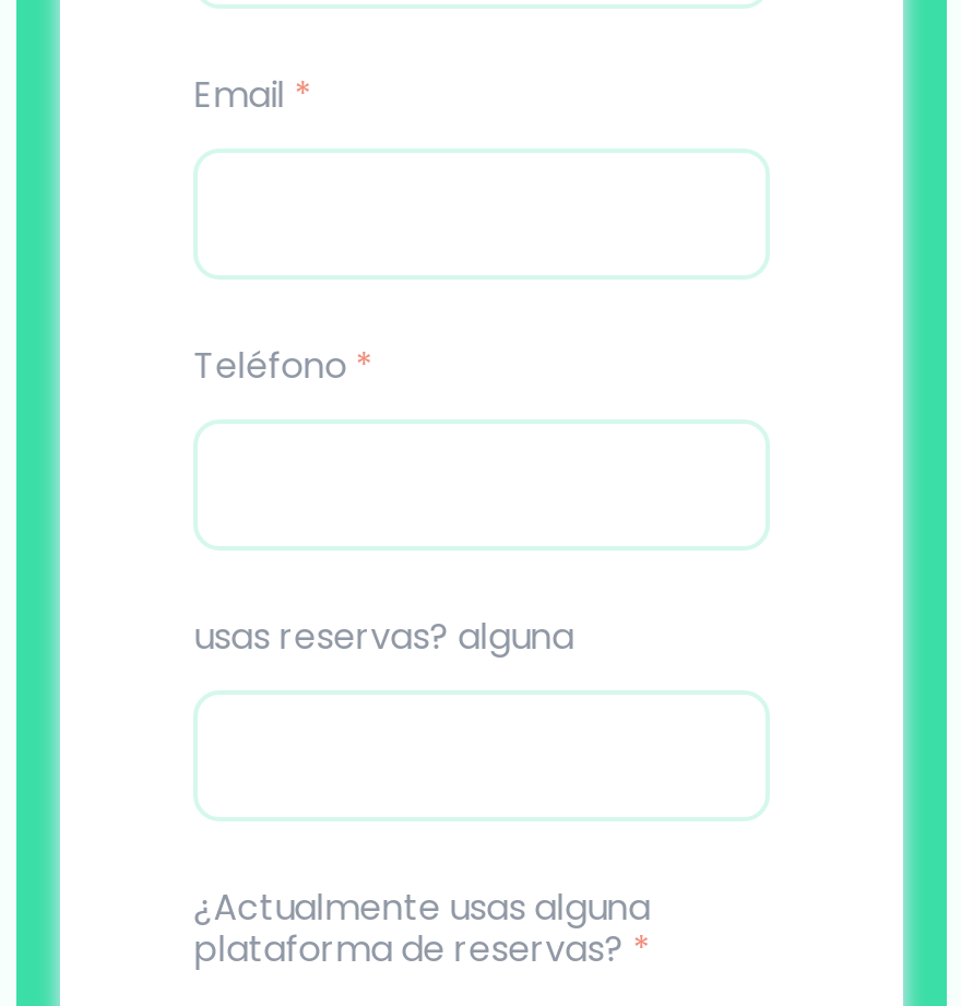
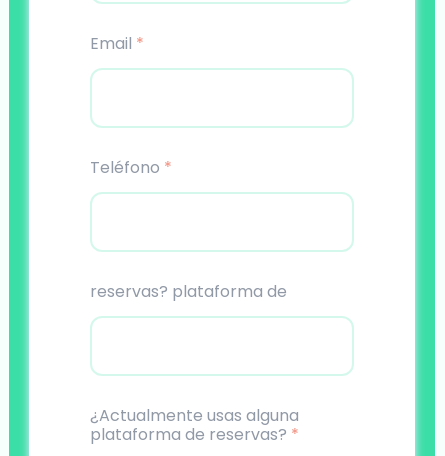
- usas reservas? alguna
+ reservas? plataforma de
